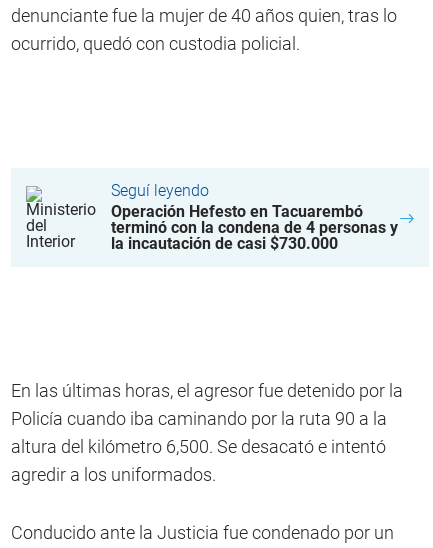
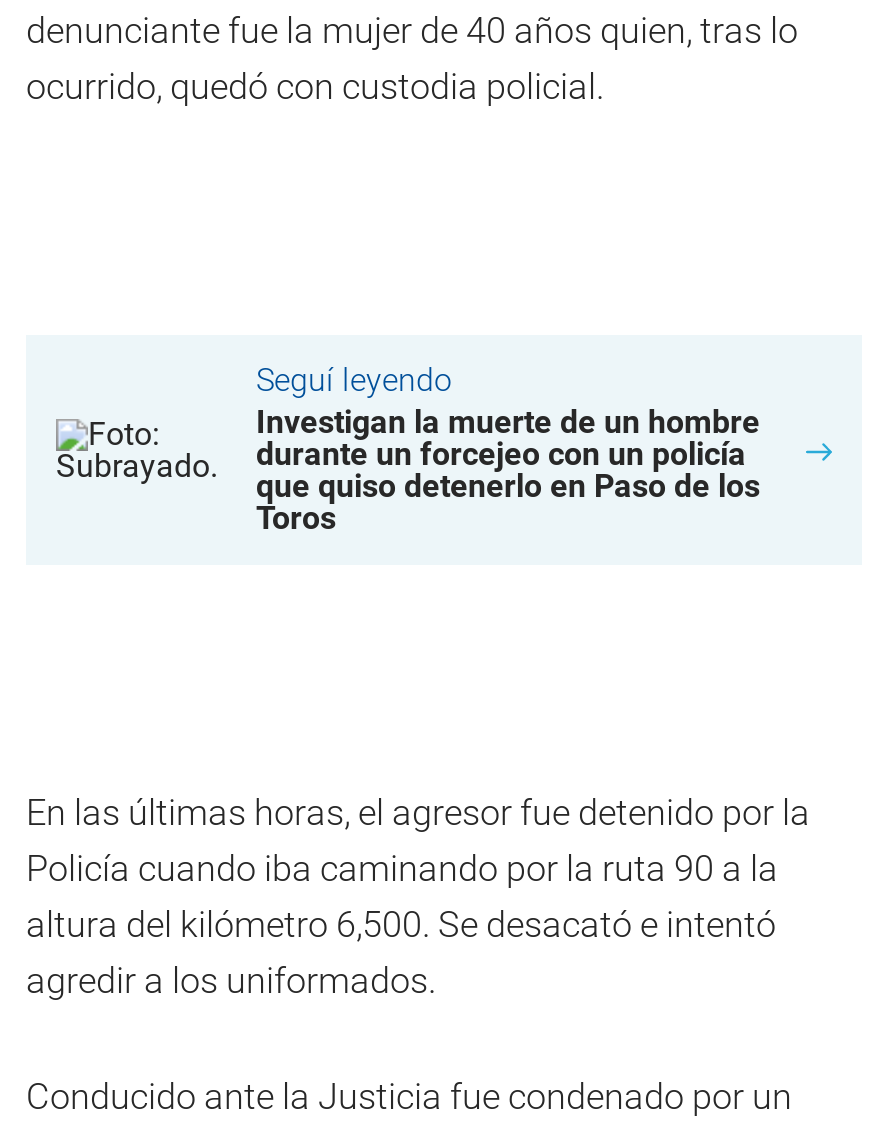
- [image]
- Operación Hefesto en Tacuarembó
- terminó con la condena de 4 personas y
- la incautación de casi $730.000
+ [image]
+ Investigan la muerte de un hombre
+ durante un forcejeo con un policía
+ que quiso detenerlo en Paso de los
+ Toros
